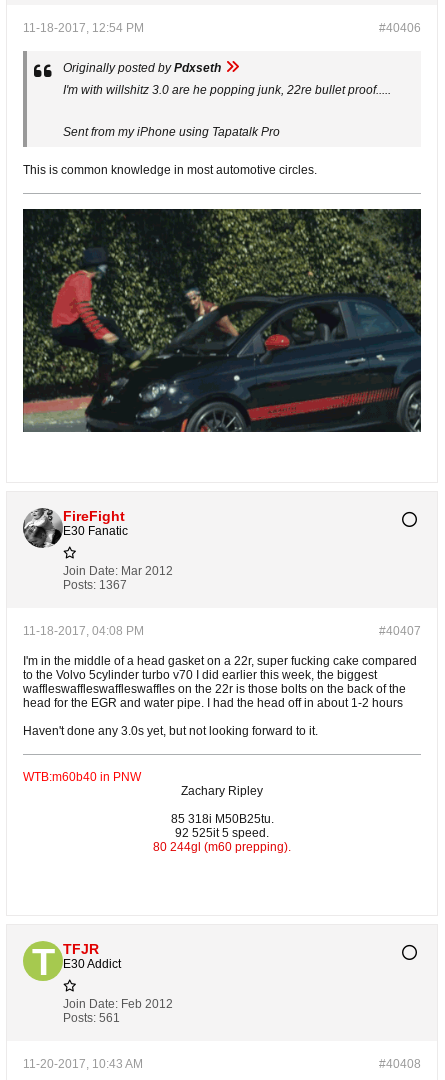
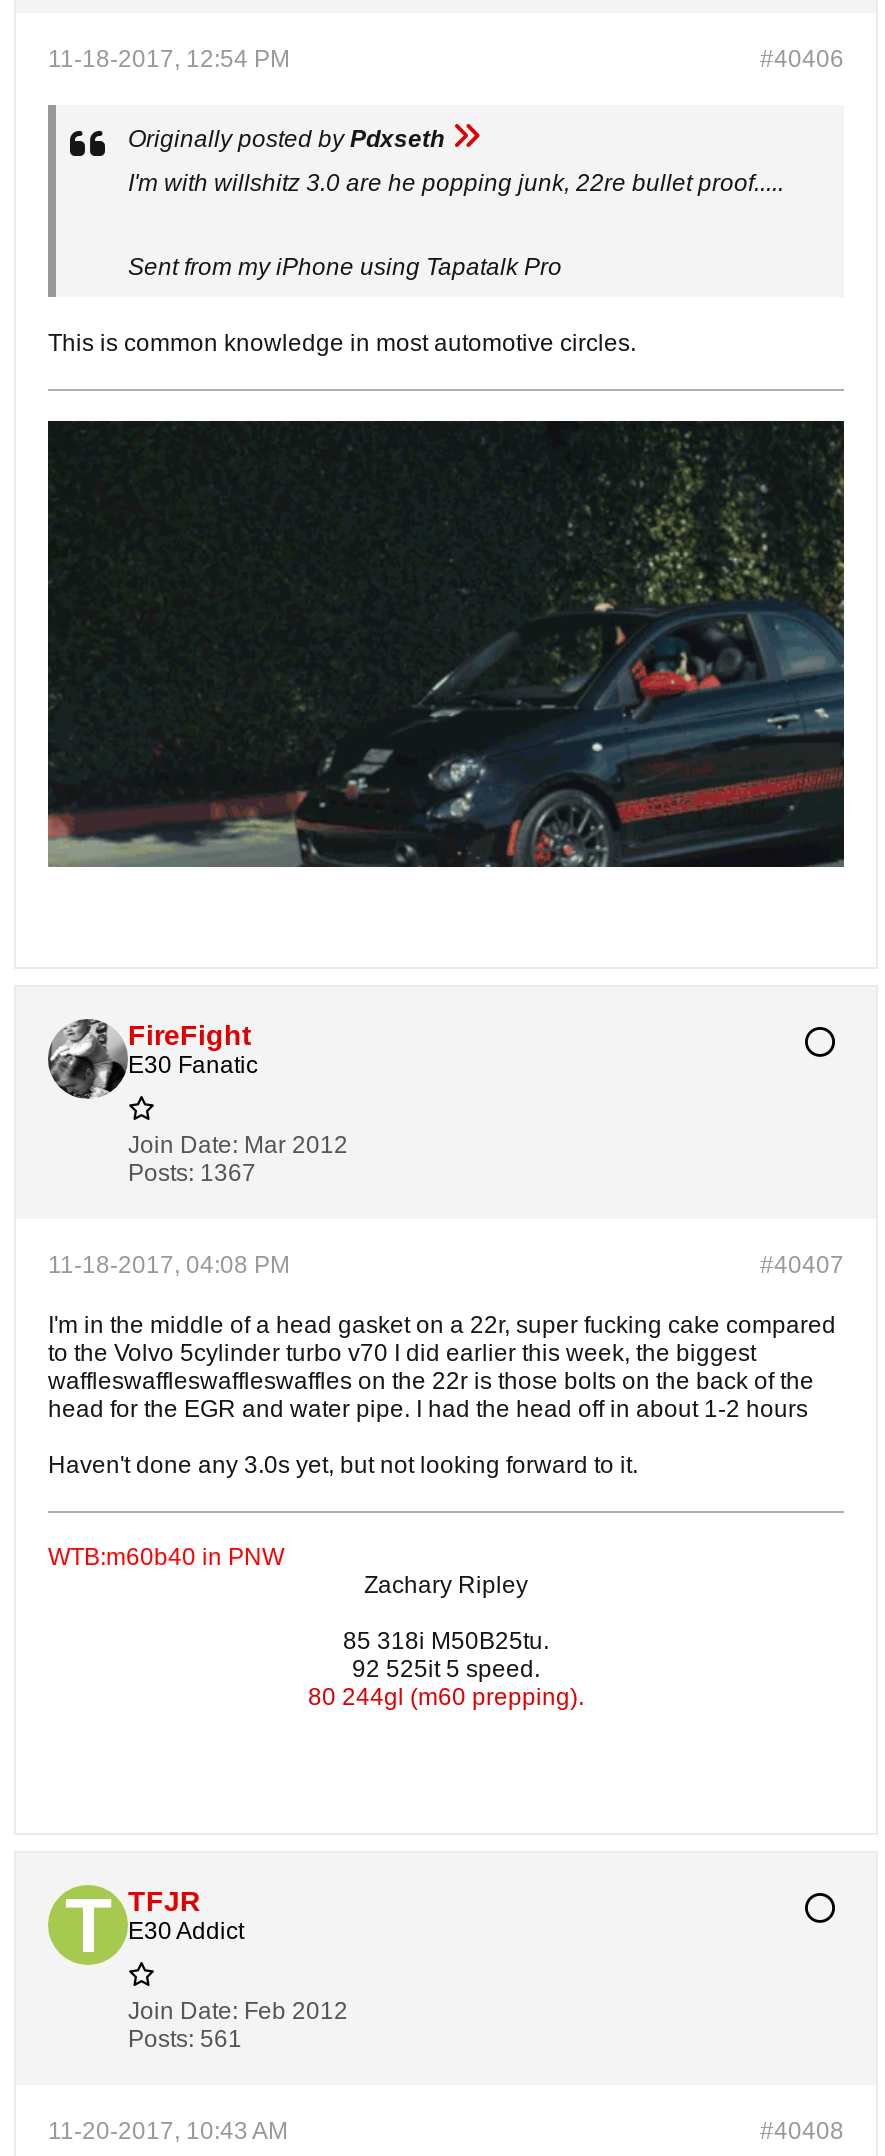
- [image]
+ [image]
